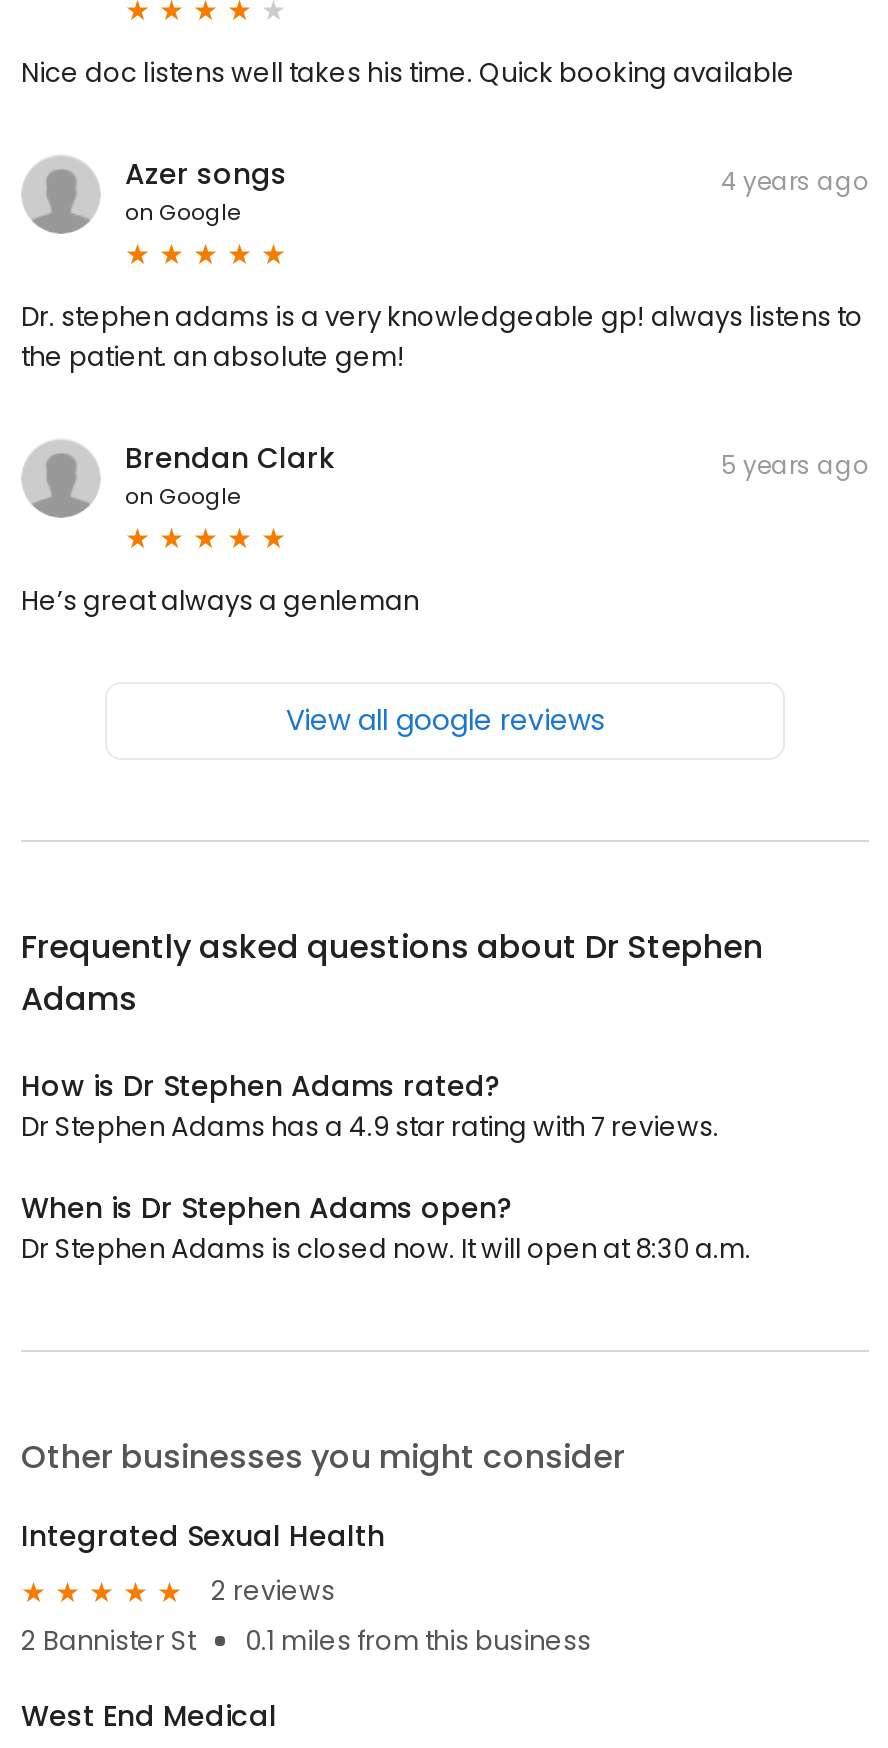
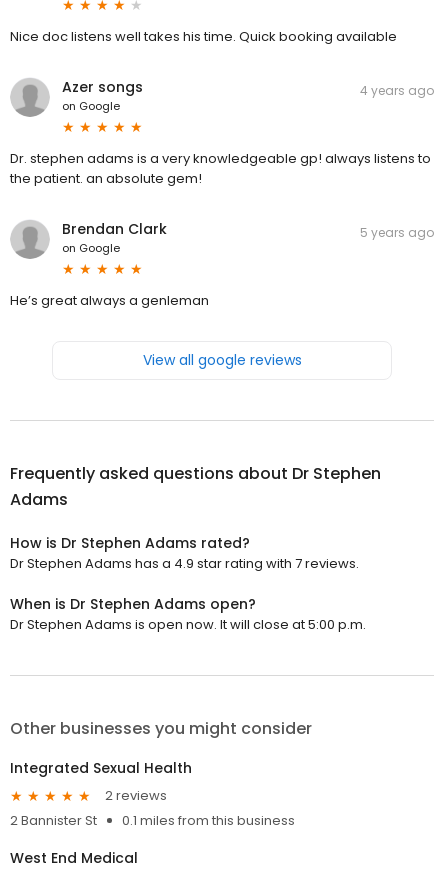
- Dr Stephen Adams is closed now. It will open at 8:30 a.m.
+ Dr Stephen Adams is open now. It will close at 5:00 p.m.
